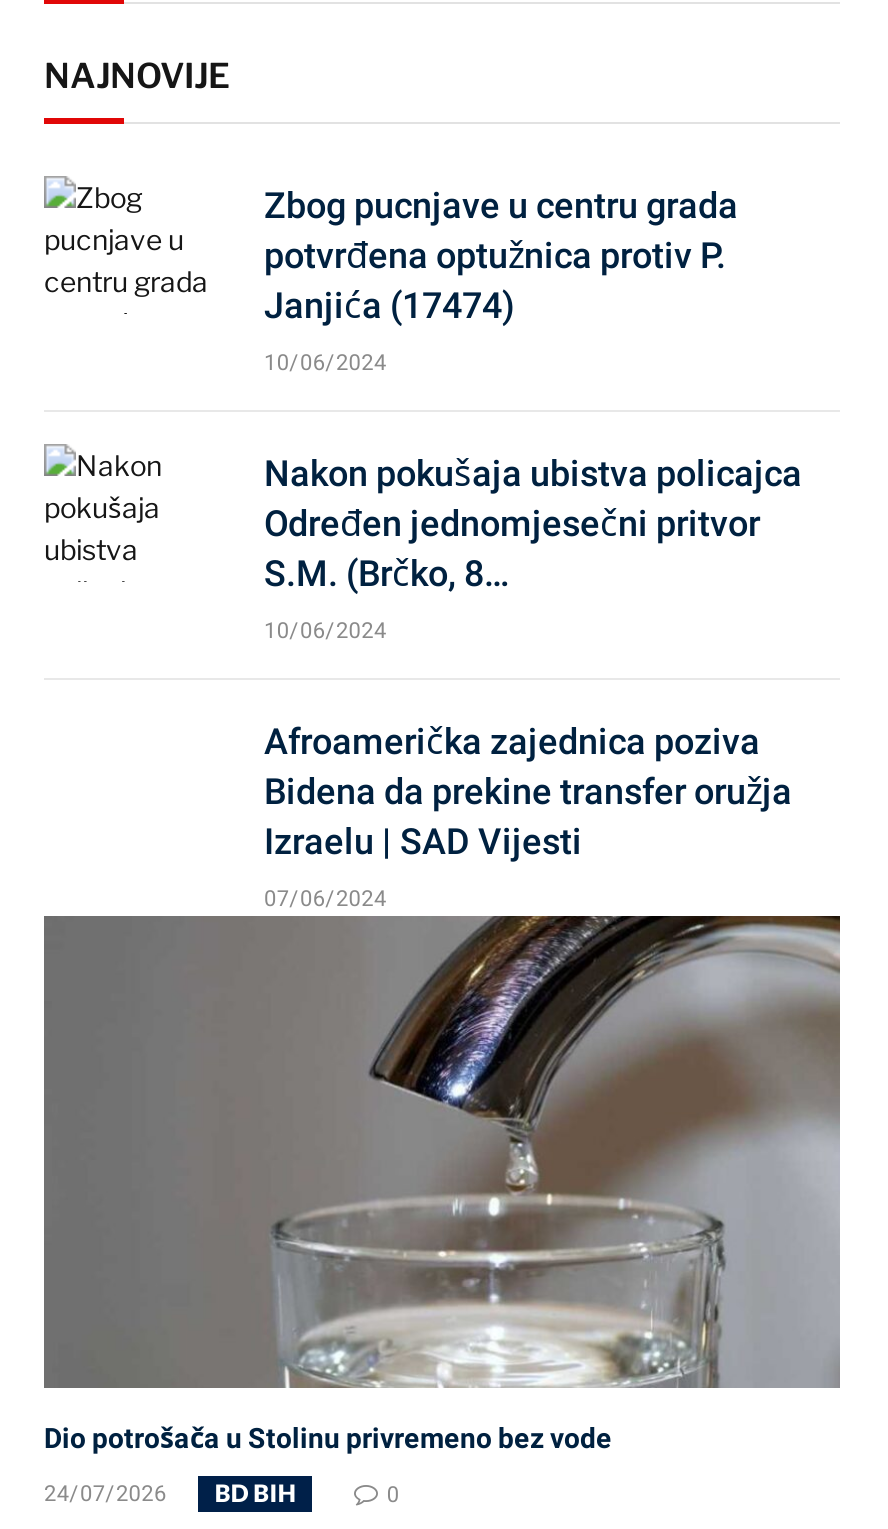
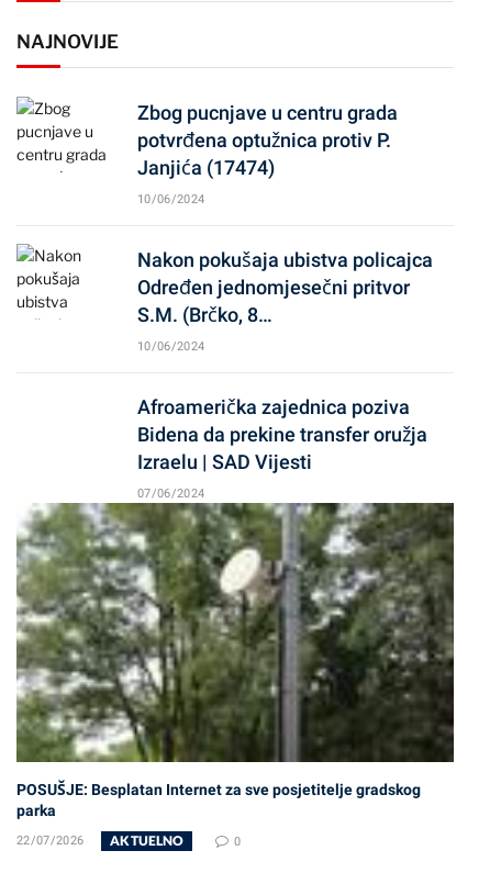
- [image]
- Dio potrošača u Stolinu privremeno bez vode
+ [image]
+ POSUŠJE: Besplatan Internet za sve posjetitelje gradskog
+ parka

- 24/07/2026
- BD BIH
+ 22/07/2026
+ AKTUELNO
